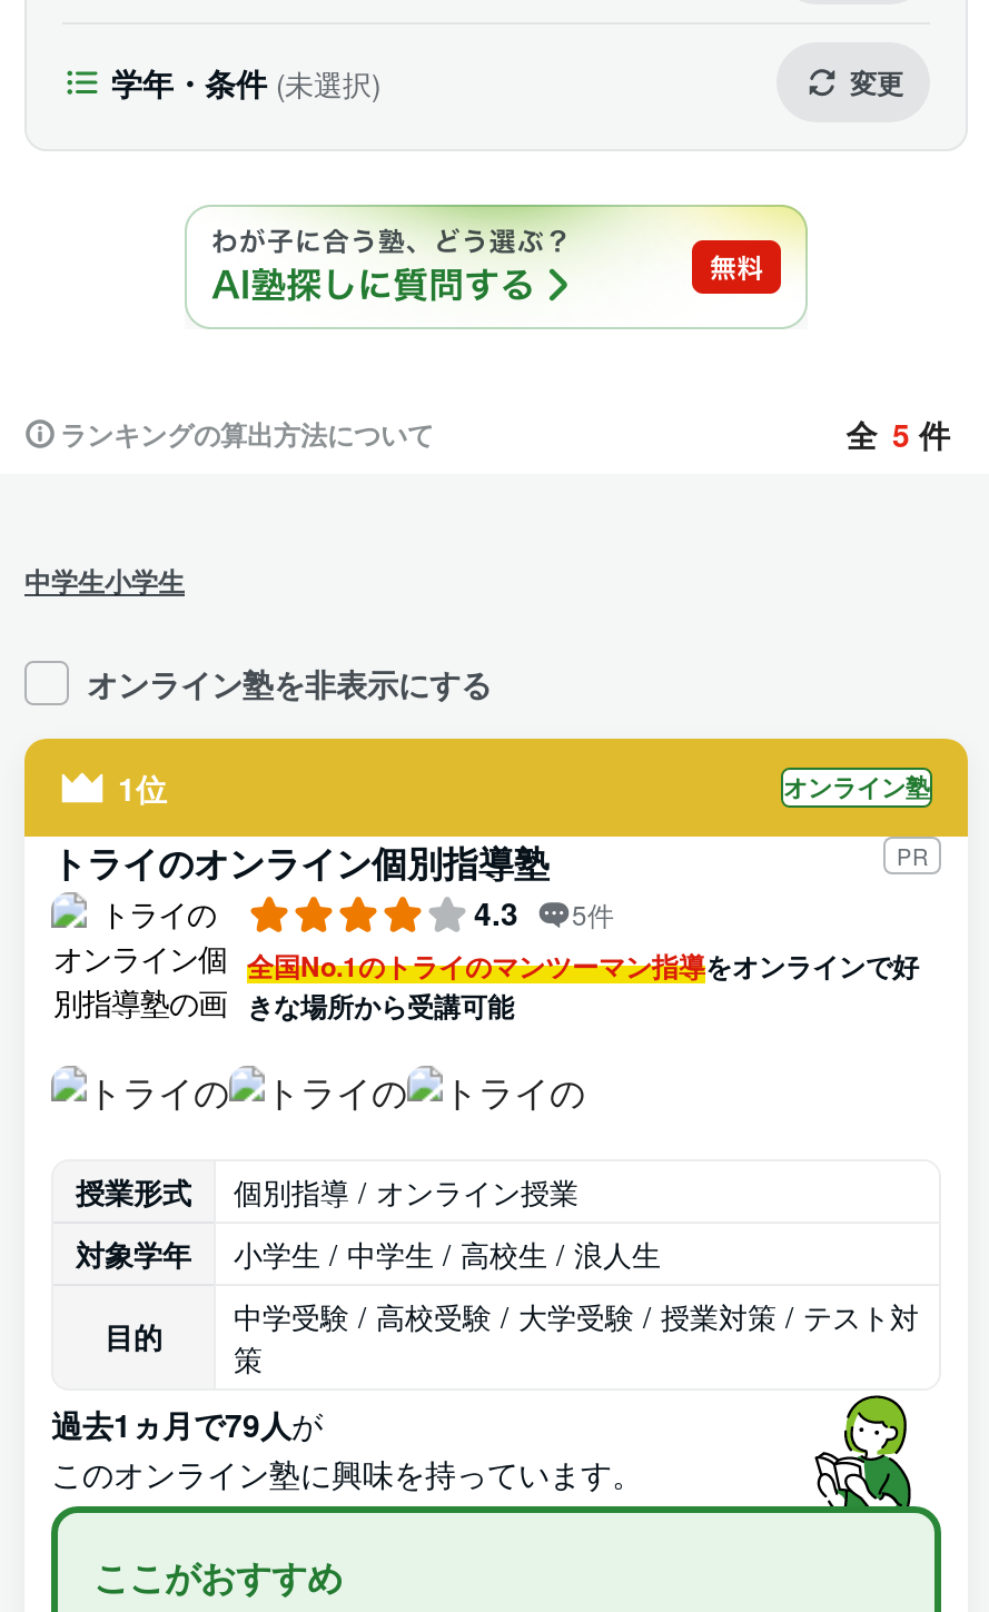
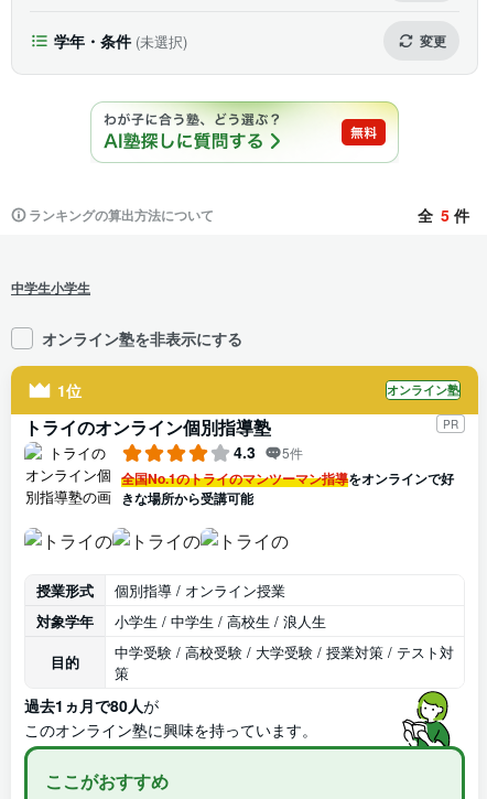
- 過去1ヵ月で79人が
+ 過去1ヵ月で80人が
